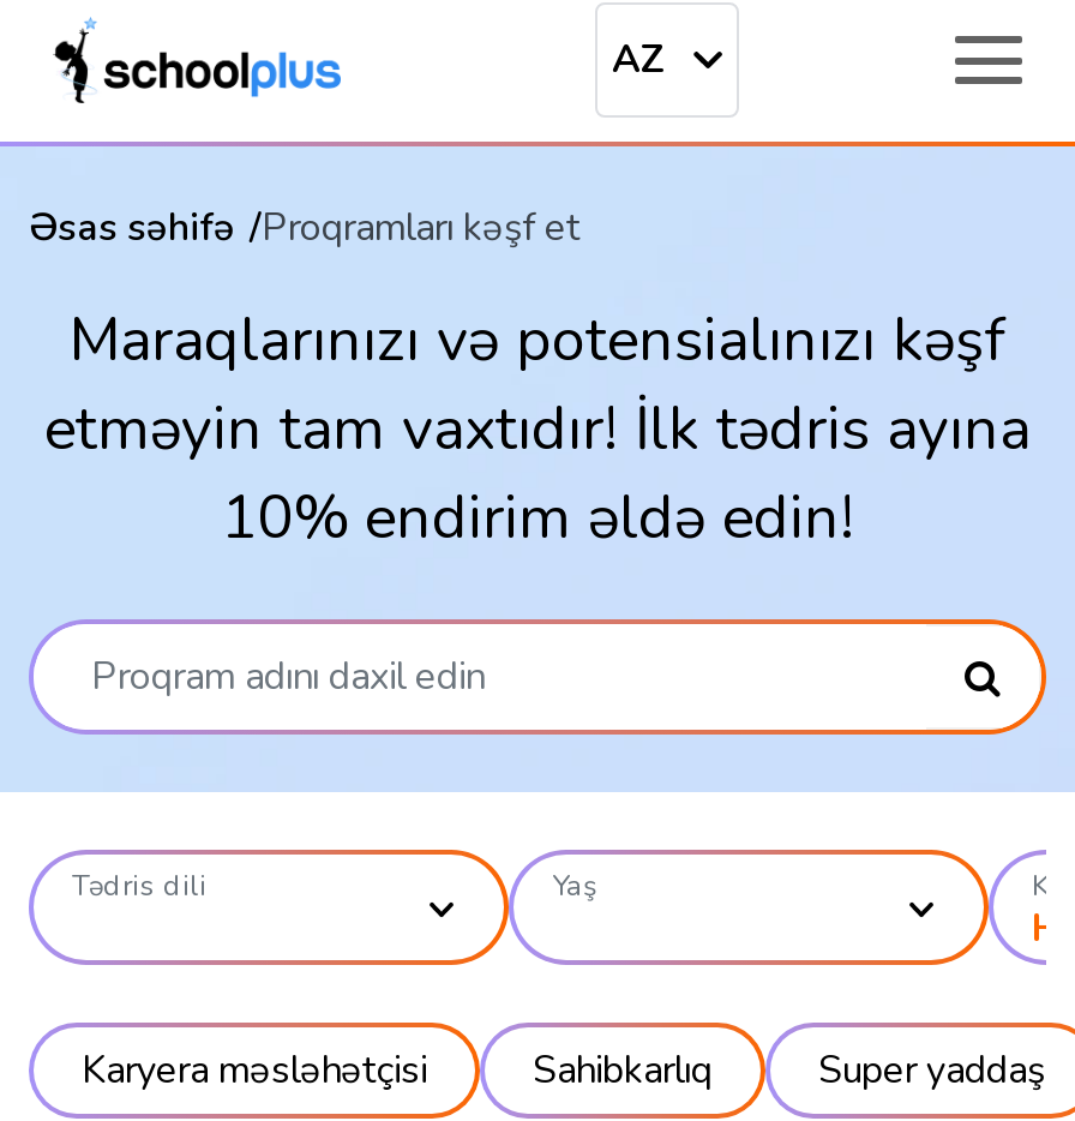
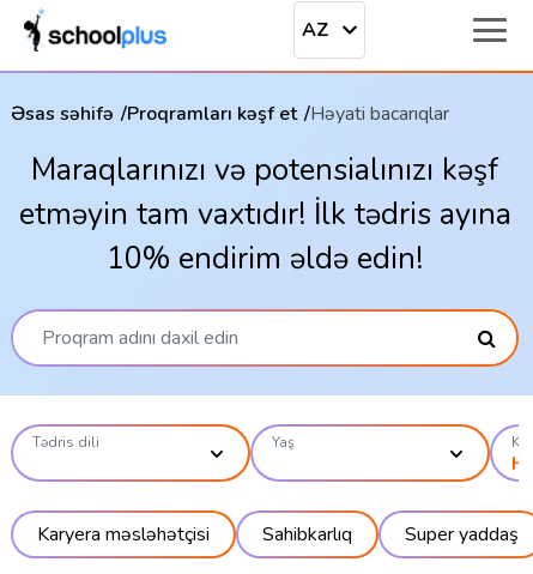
- Əsas səhifə Proqramları kəşf et
+ Əsas səhifə Proqramları kəşf et Həyati bacarıqlar
